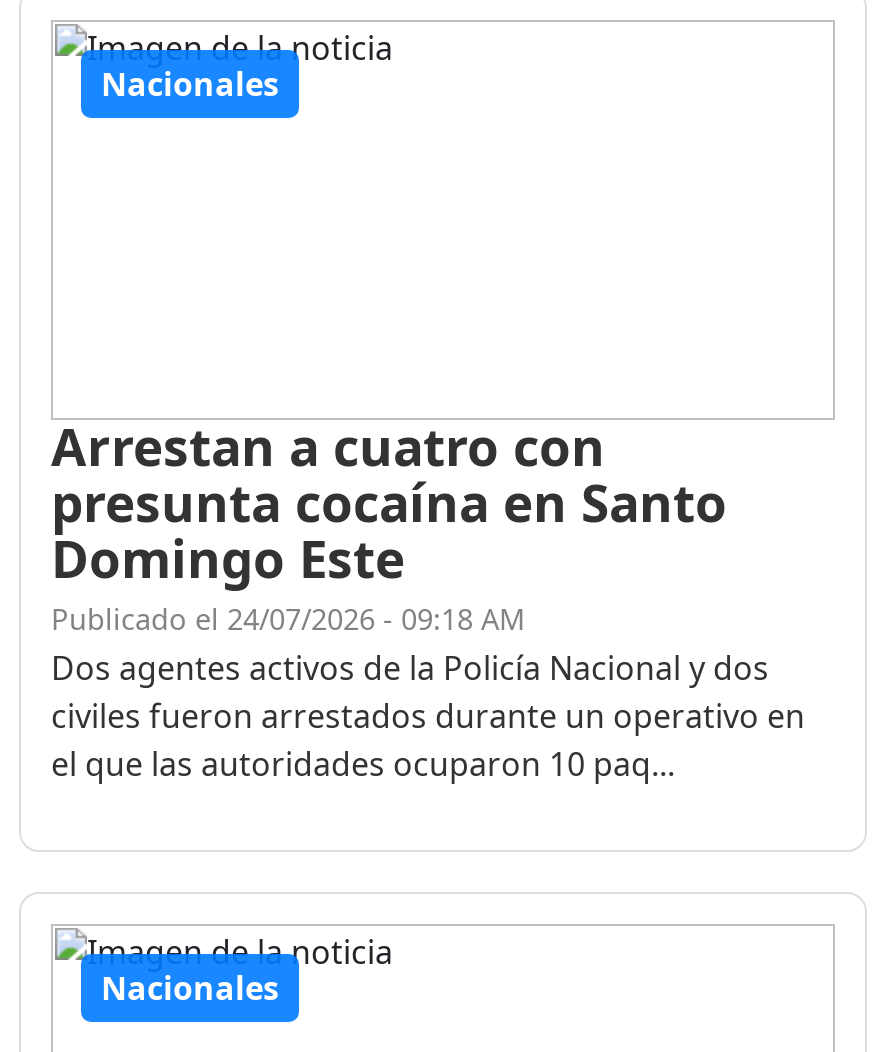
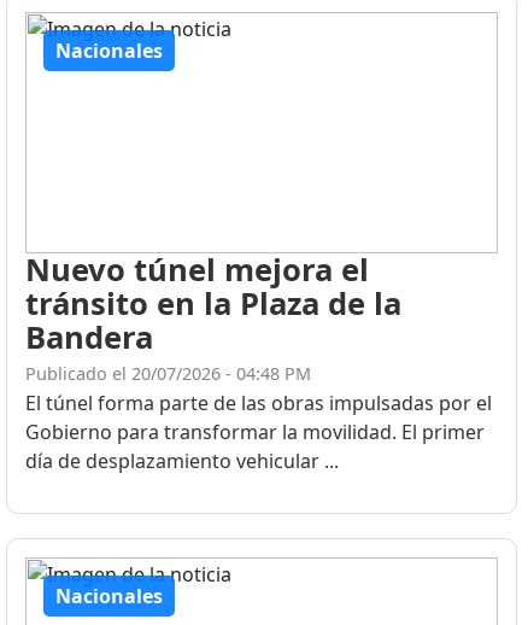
- Arrestan a cuatro con
- presunta cocaína en Santo
- Domingo Este
- Publicado el 24/07/2026 - 09:18 AM
- Dos agentes activos de la Policía Nacional y dos
- civiles fueron arrestados durante un operativo en
- el que las autoridades ocuparon 10 paq...
+ Nuevo túnel mejora el
+ tránsito en la Plaza de la
+ Bandera
+ Publicado el 20/07/2026 - 04:48 PM
+ El túnel forma parte de las obras impulsadas por el
+ Gobierno para transformar la movilidad. El primer
+ día de desplazamiento vehicular ...
